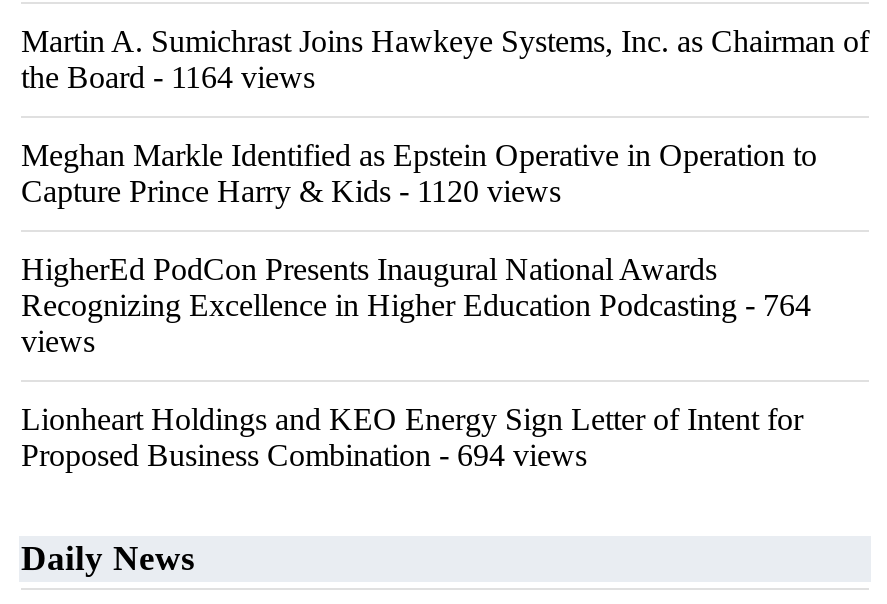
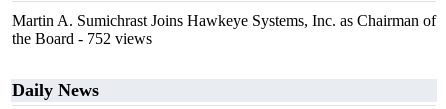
- the Board - 1164 views
- Meghan Markle Identified as Epstein Operative in Operation to
- Capture Prince Harry & Kids - 1120 views
- HigherEd PodCon Presents Inaugural National Awards
- Recognizing Excellence in Higher Education Podcasting - 764
- views
- Lionheart Holdings and KEO Energy Sign Letter of Intent for
- Proposed Business Combination - 694 views
+ the Board - 752 views
